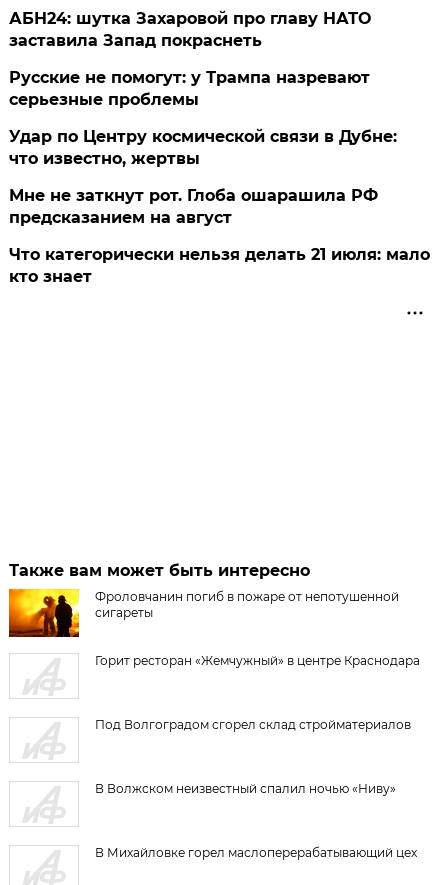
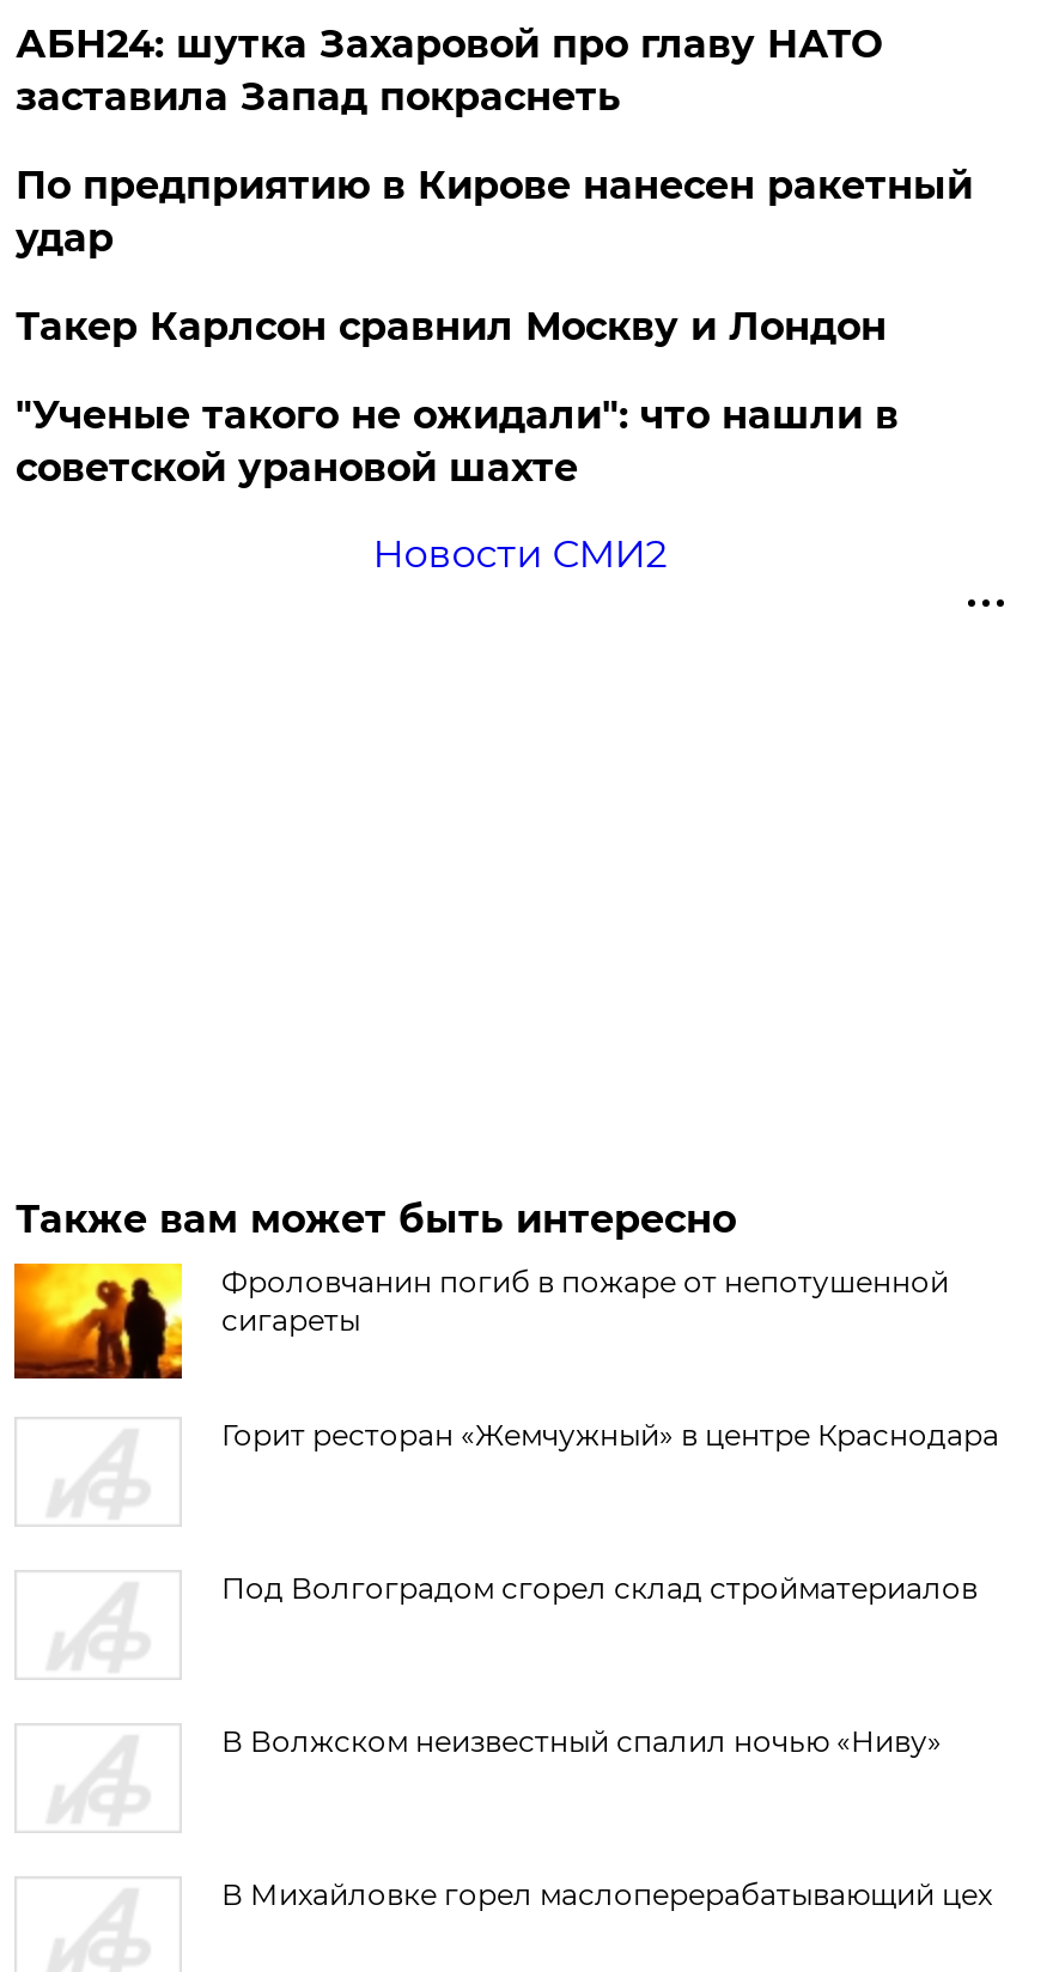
- Русские не помогут: у Трампа назревают
- серьезные проблемы
+ По предприятию в Кирове нанесен ракетный
+ удар

- Удар по Центру космической связи в Дубне:
- что известно, жертвы
+ Такер Карлсон сравнил Москву и Лондон

- Мне не заткнут рот. Глоба ошарашила РФ
- предсказанием на август
+ "Ученые такого не ожидали": что нашли в
+ советской урановой шахте

- Что категорически нельзя делать 21 июля: мало
- кто знает
+ Новости СМИ2
